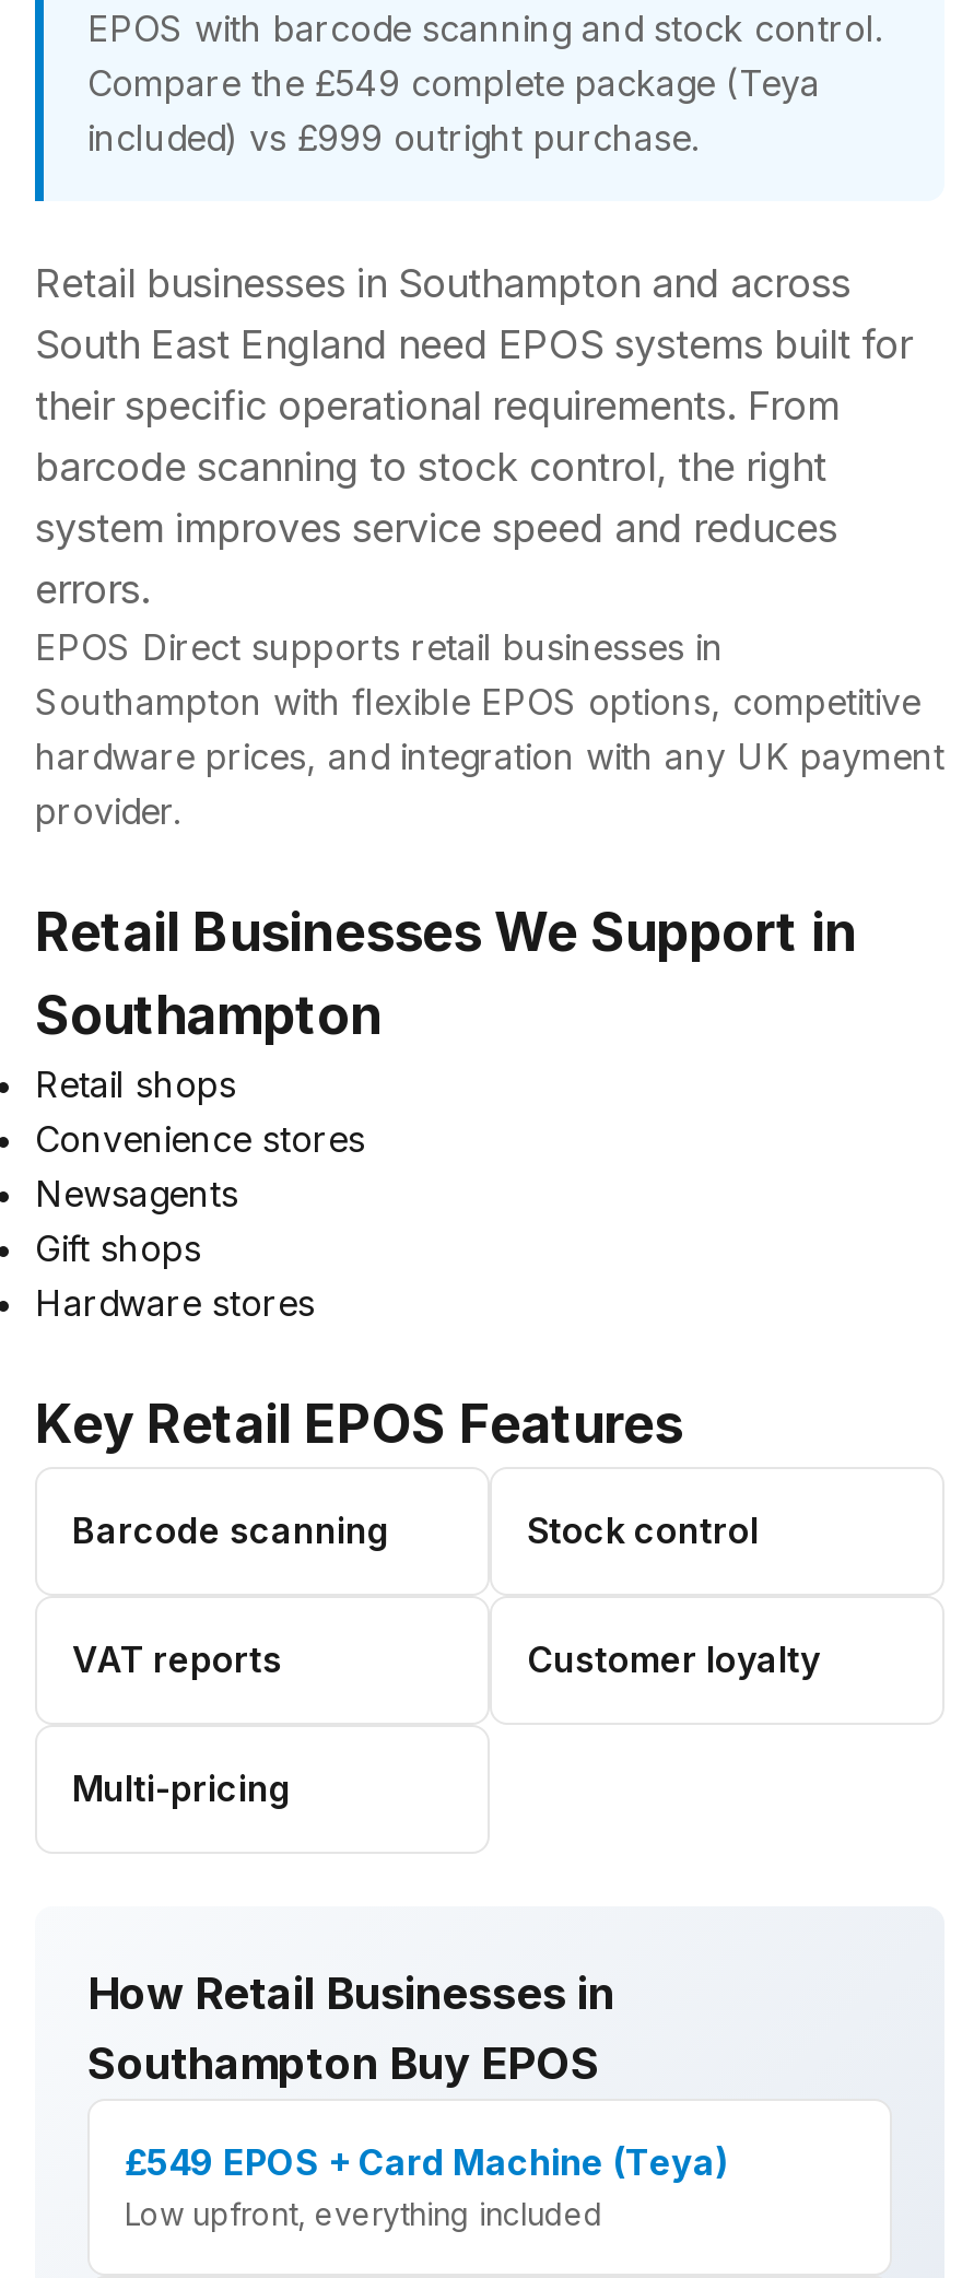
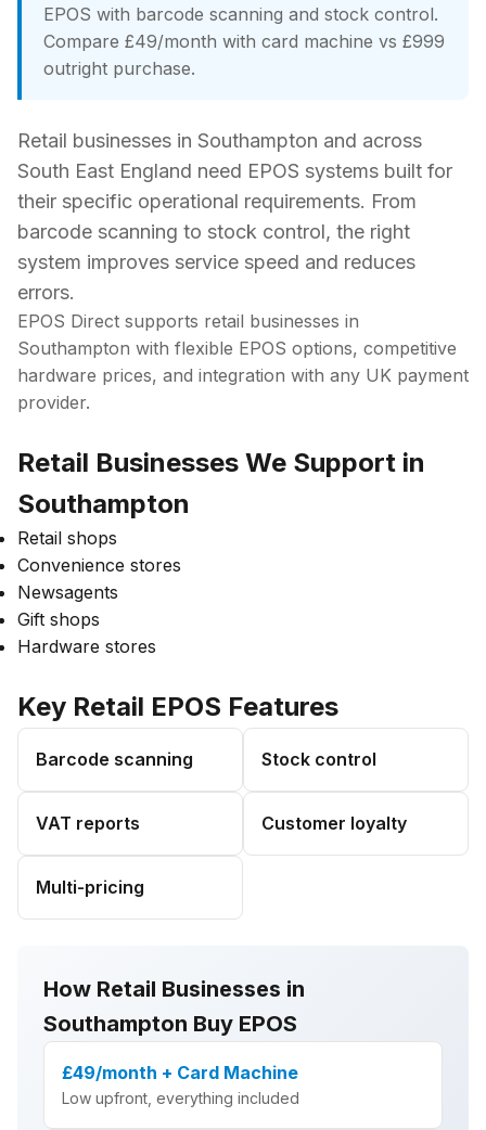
- Compare the £549 complete package (Teya
- included) vs £999 outright purchase.
+ Compare £49/month with card machine vs £999
+ outright purchase.

- £549 EPOS + Card Machine (Teya)
+ £49/month + Card Machine
